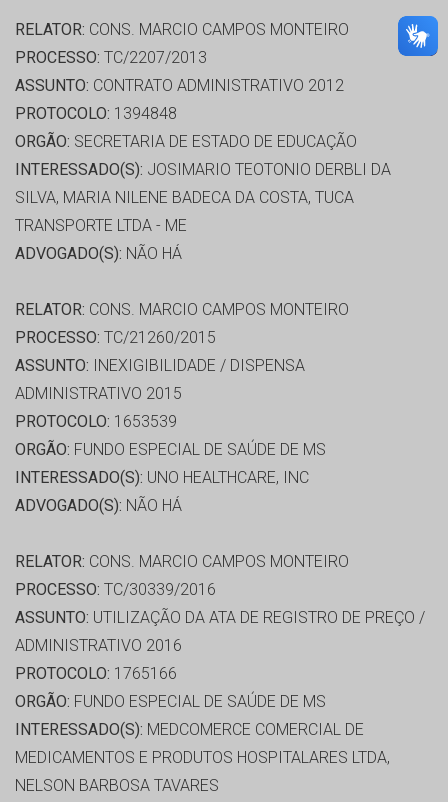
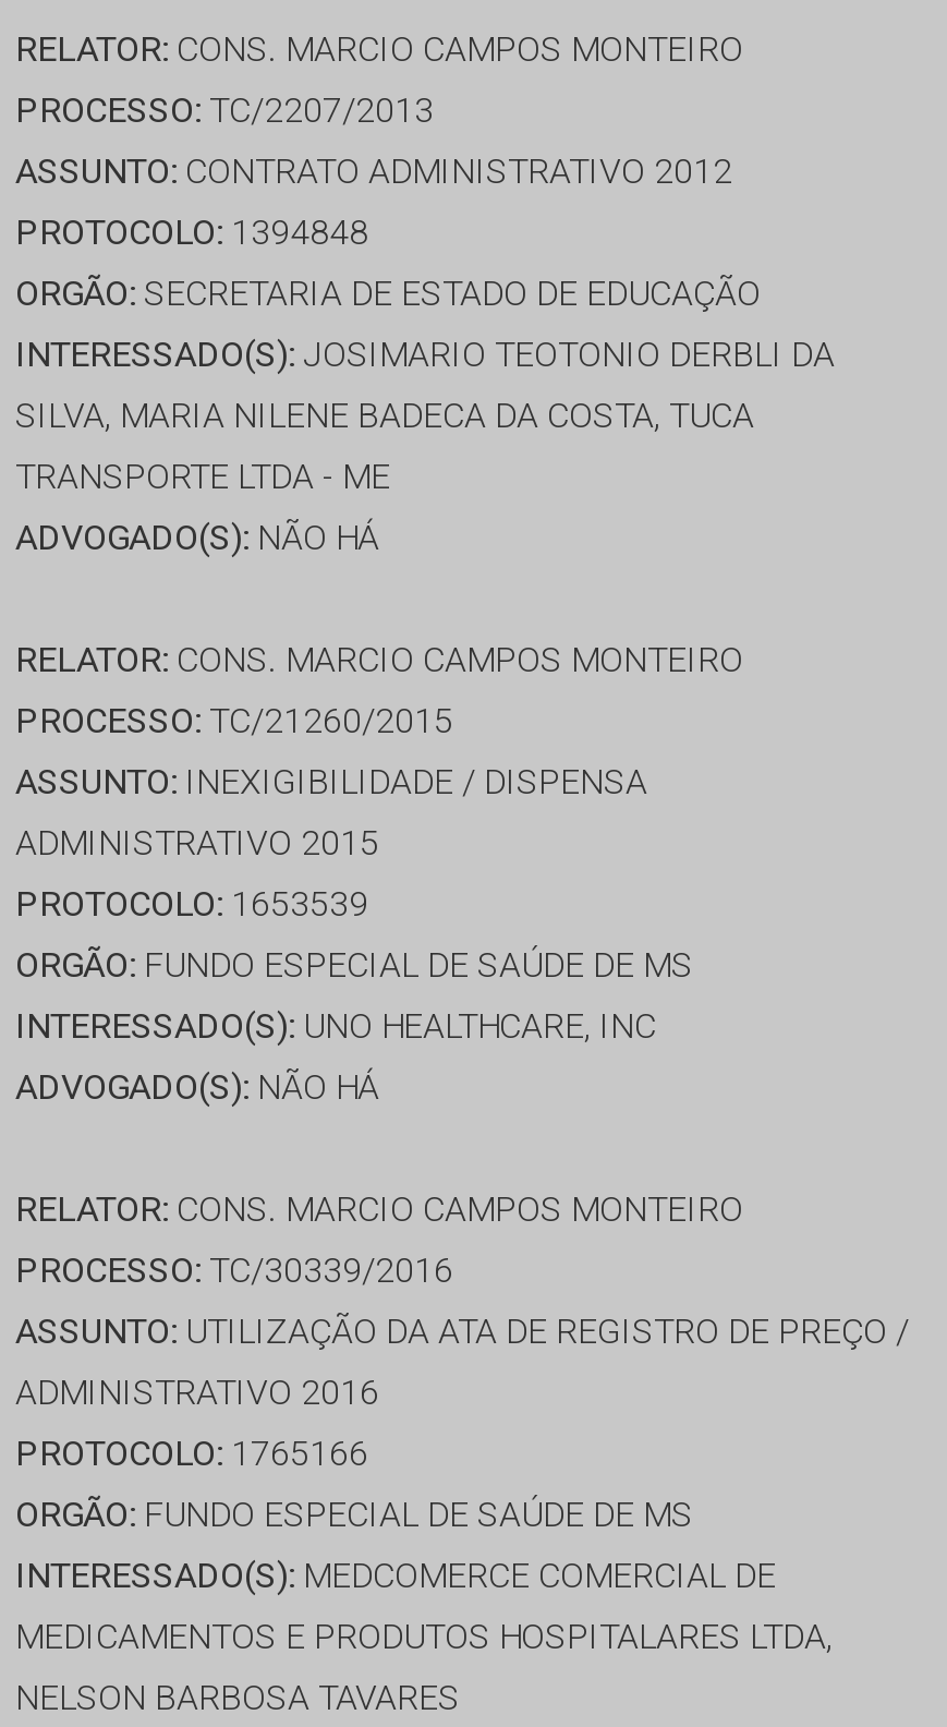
- [image]
